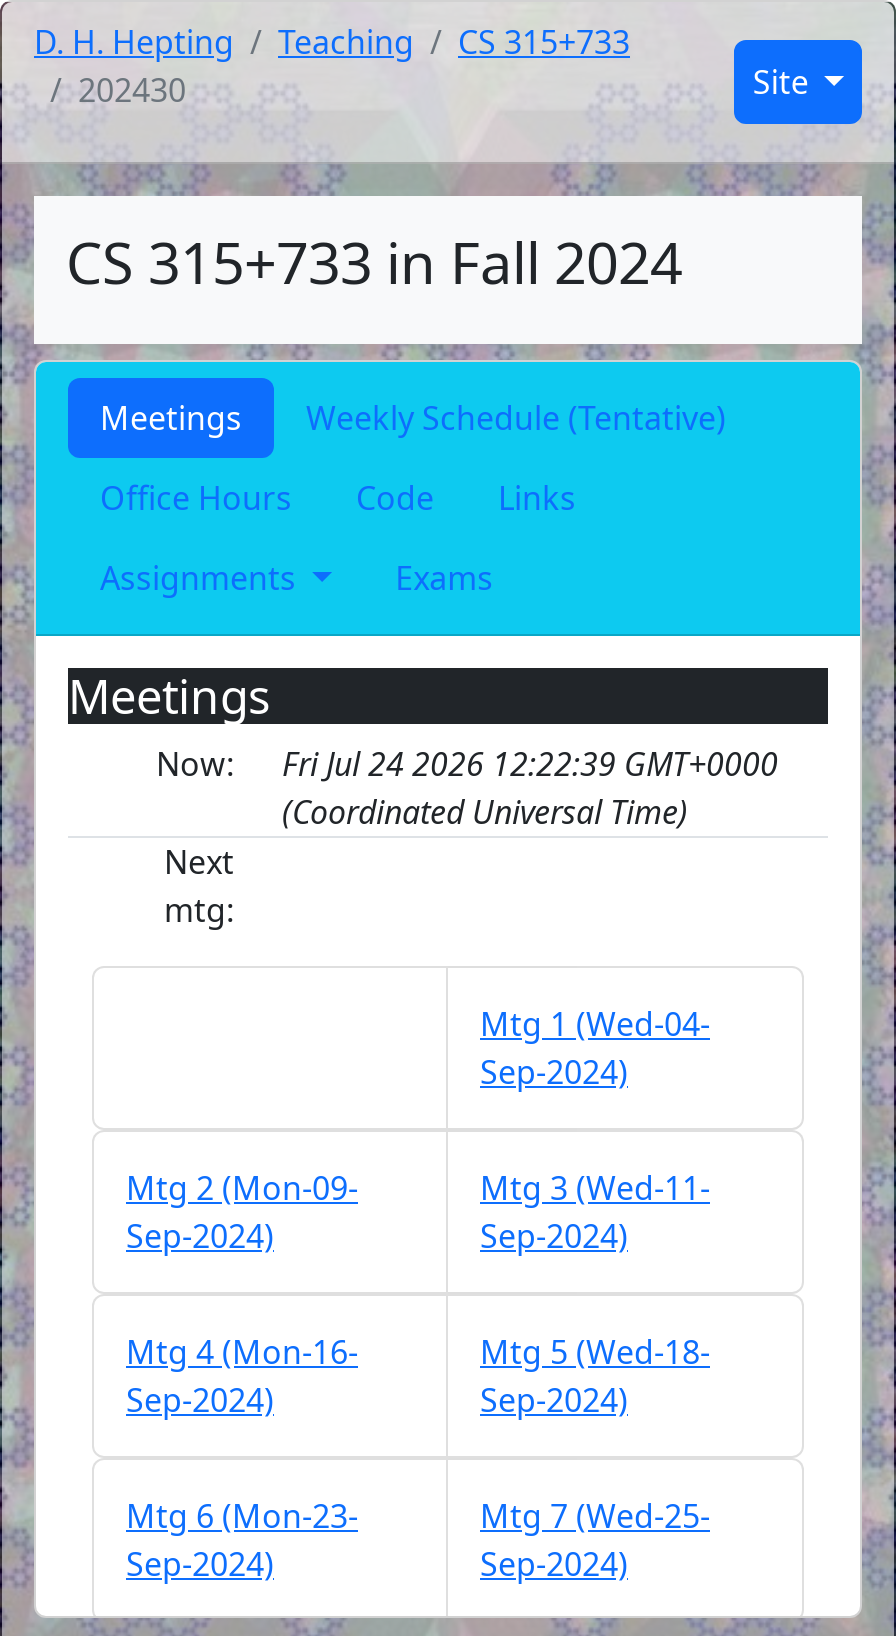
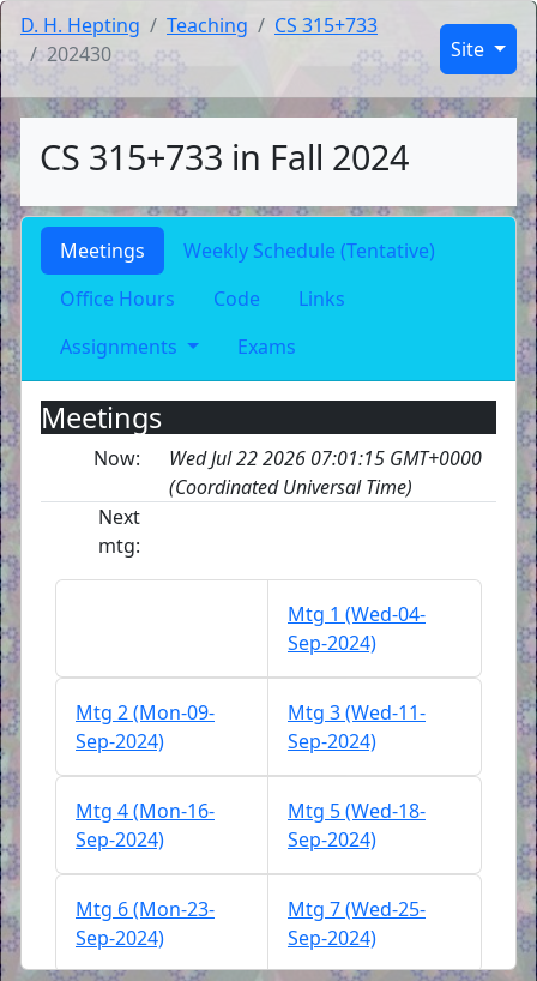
- Now: Fri Jul 24 2026 12:22:39 GMT+0000
+ Now: Wed Jul 22 2026 07:01:15 GMT+0000
